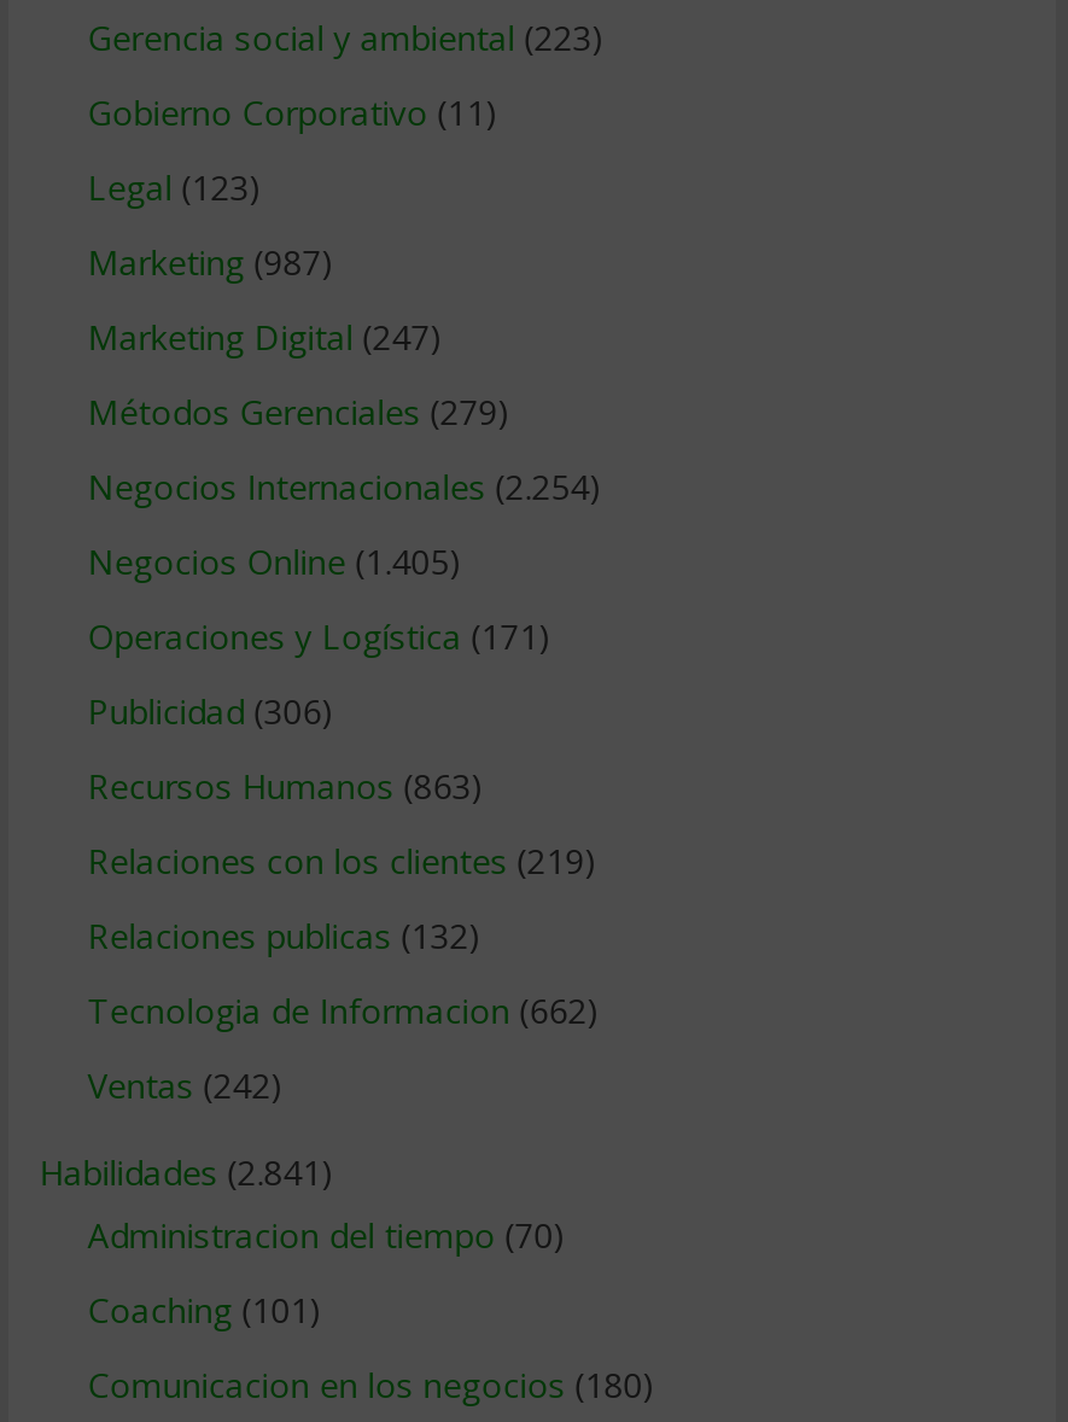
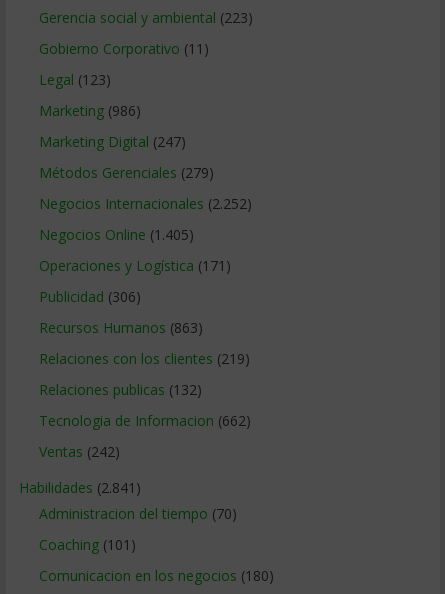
- Marketing (987)
+ Marketing (986)

- Negocios Internacionales (2.254)
+ Negocios Internacionales (2.252)
